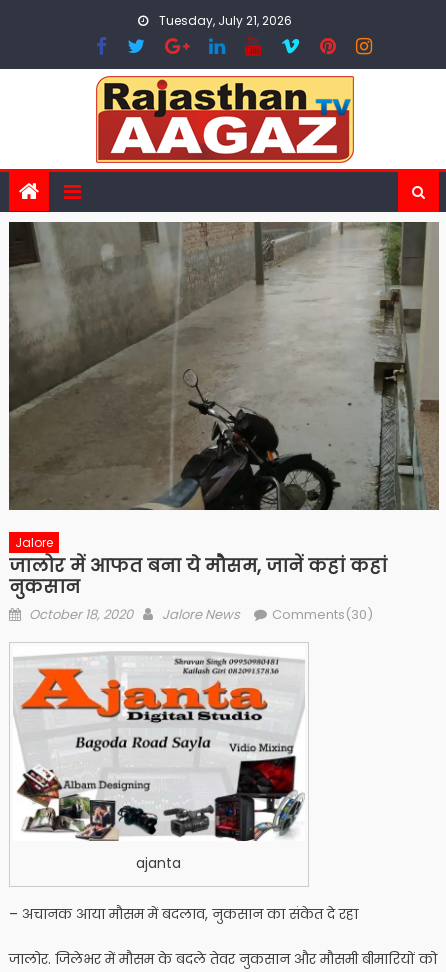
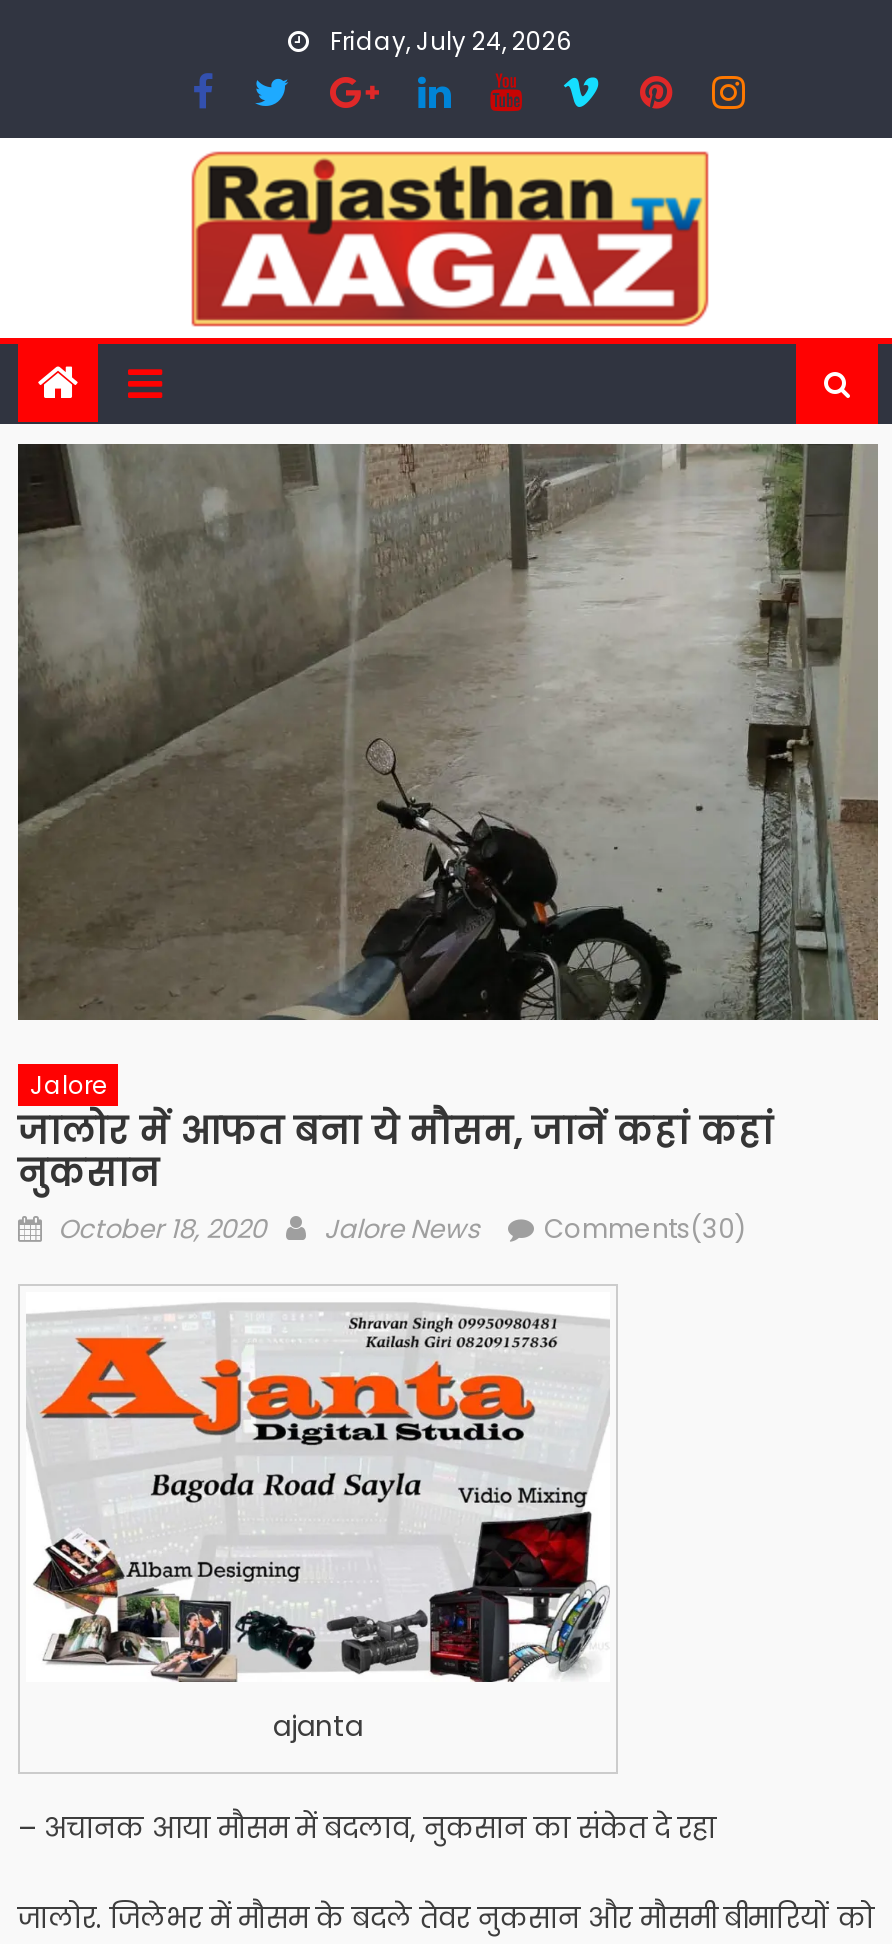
- Tuesday, July 21, 2026
+ Friday, July 24, 2026
